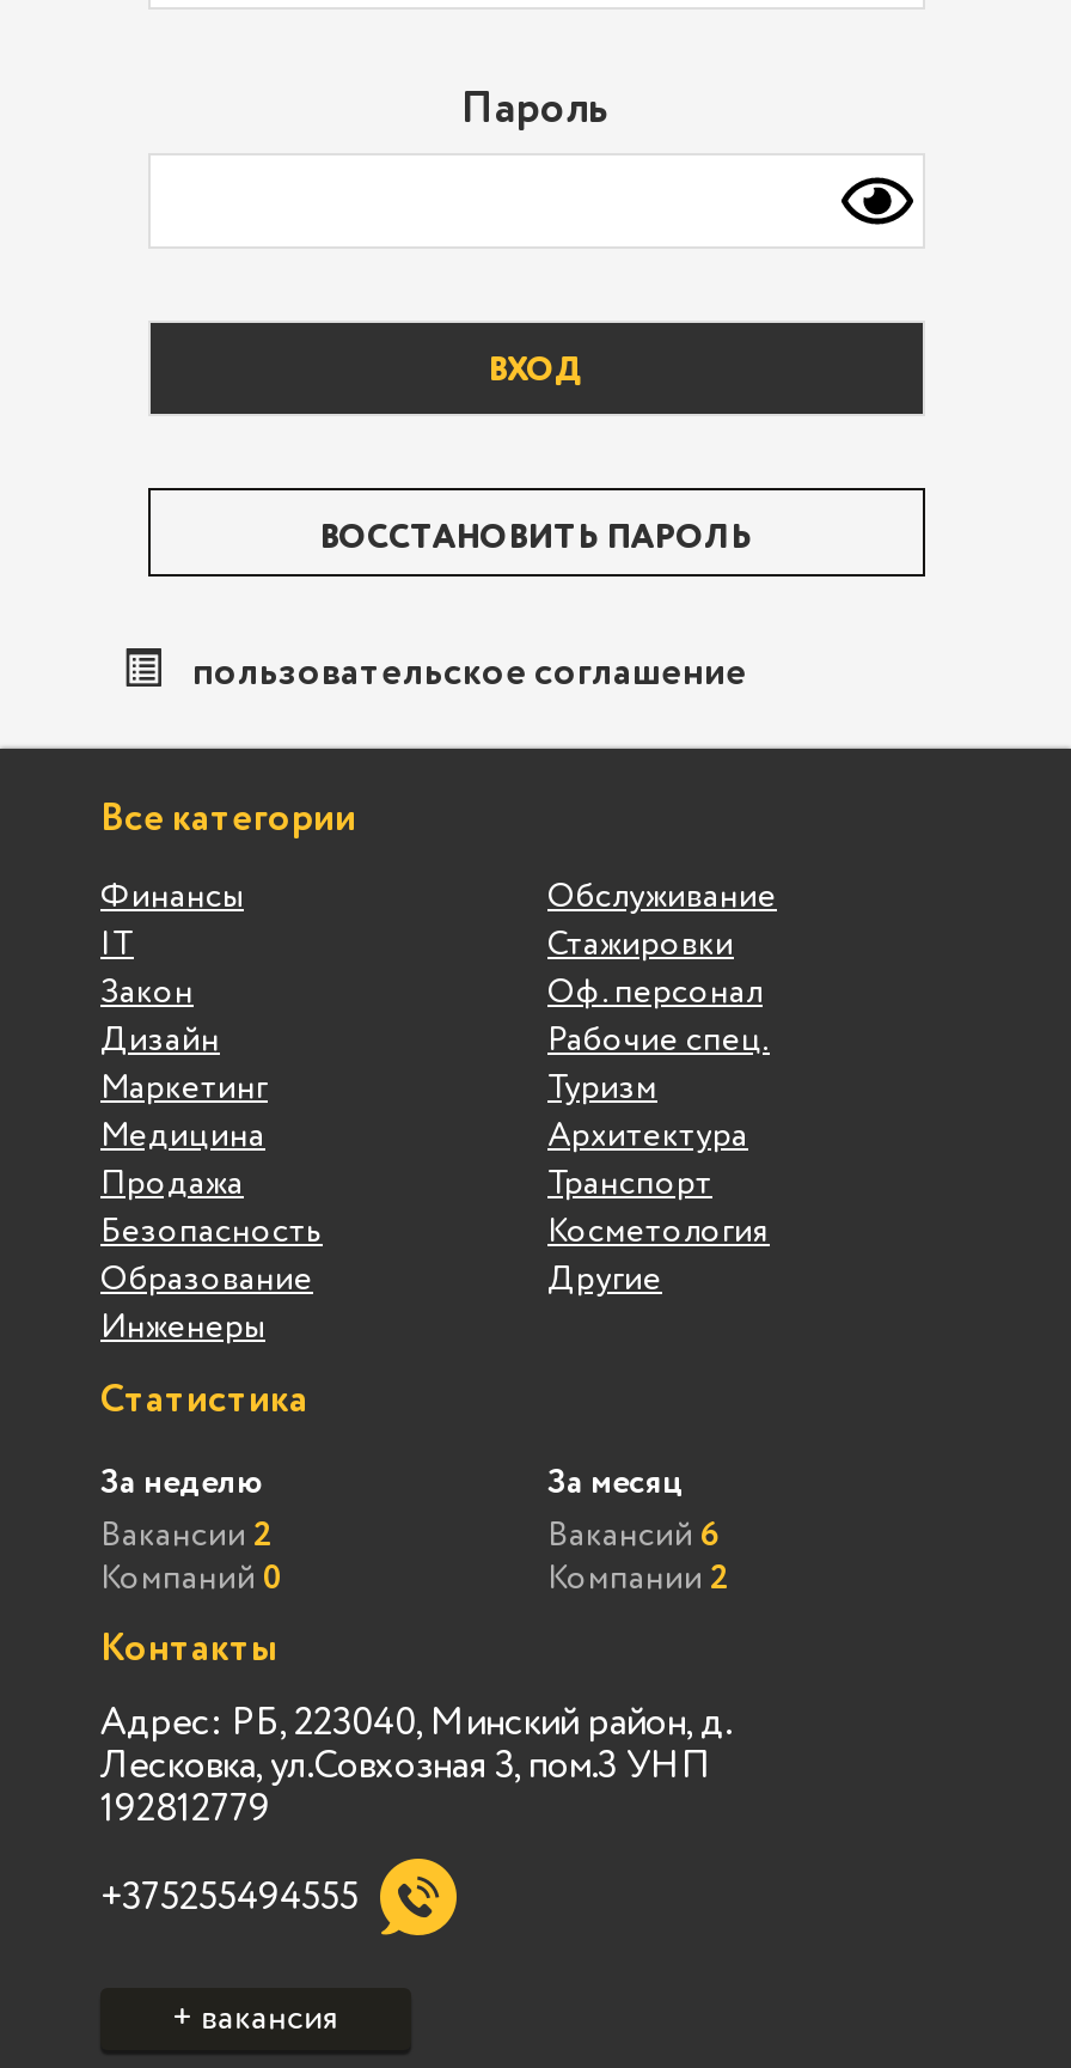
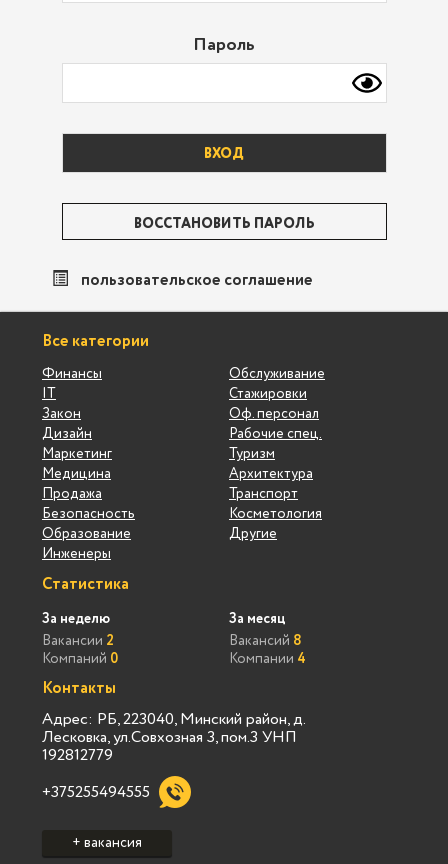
- Вакансий 6
+ Вакансий 8

- Компании 2
+ Компании 4
